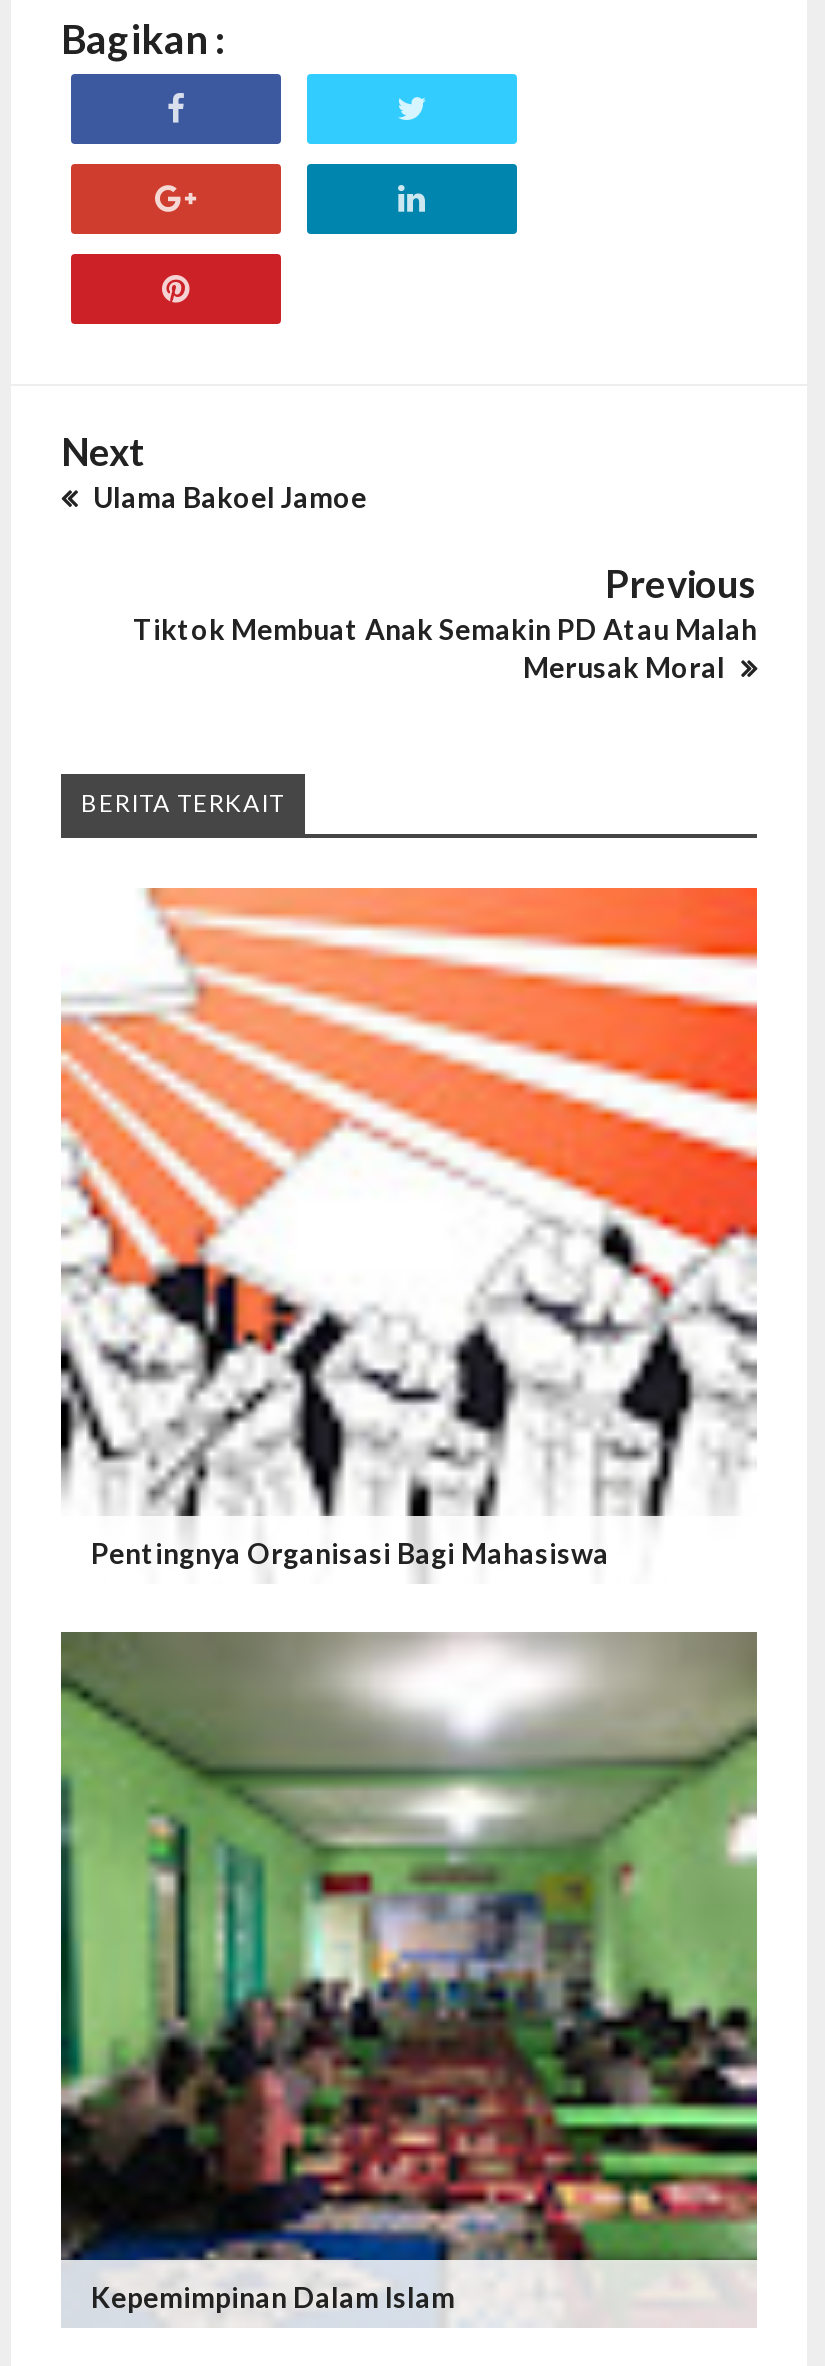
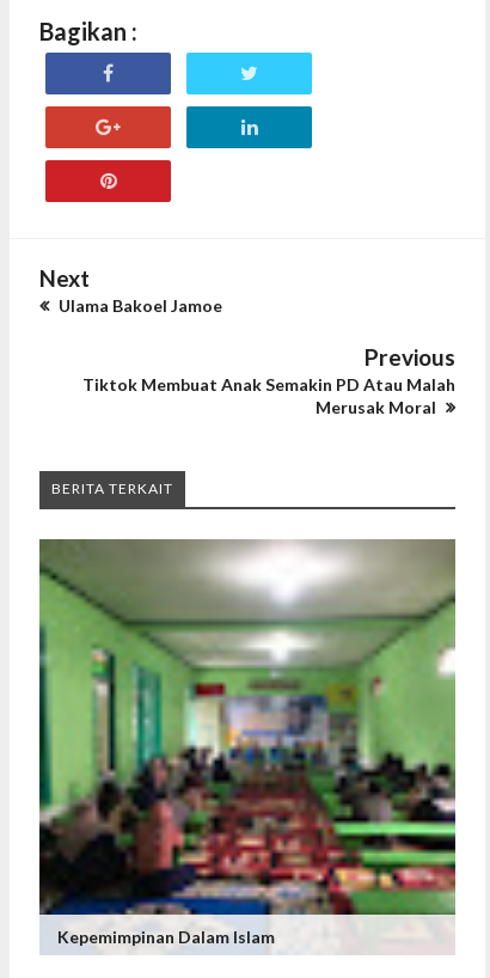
- [image]
- Pentingnya Organisasi Bagi Mahasiswa
